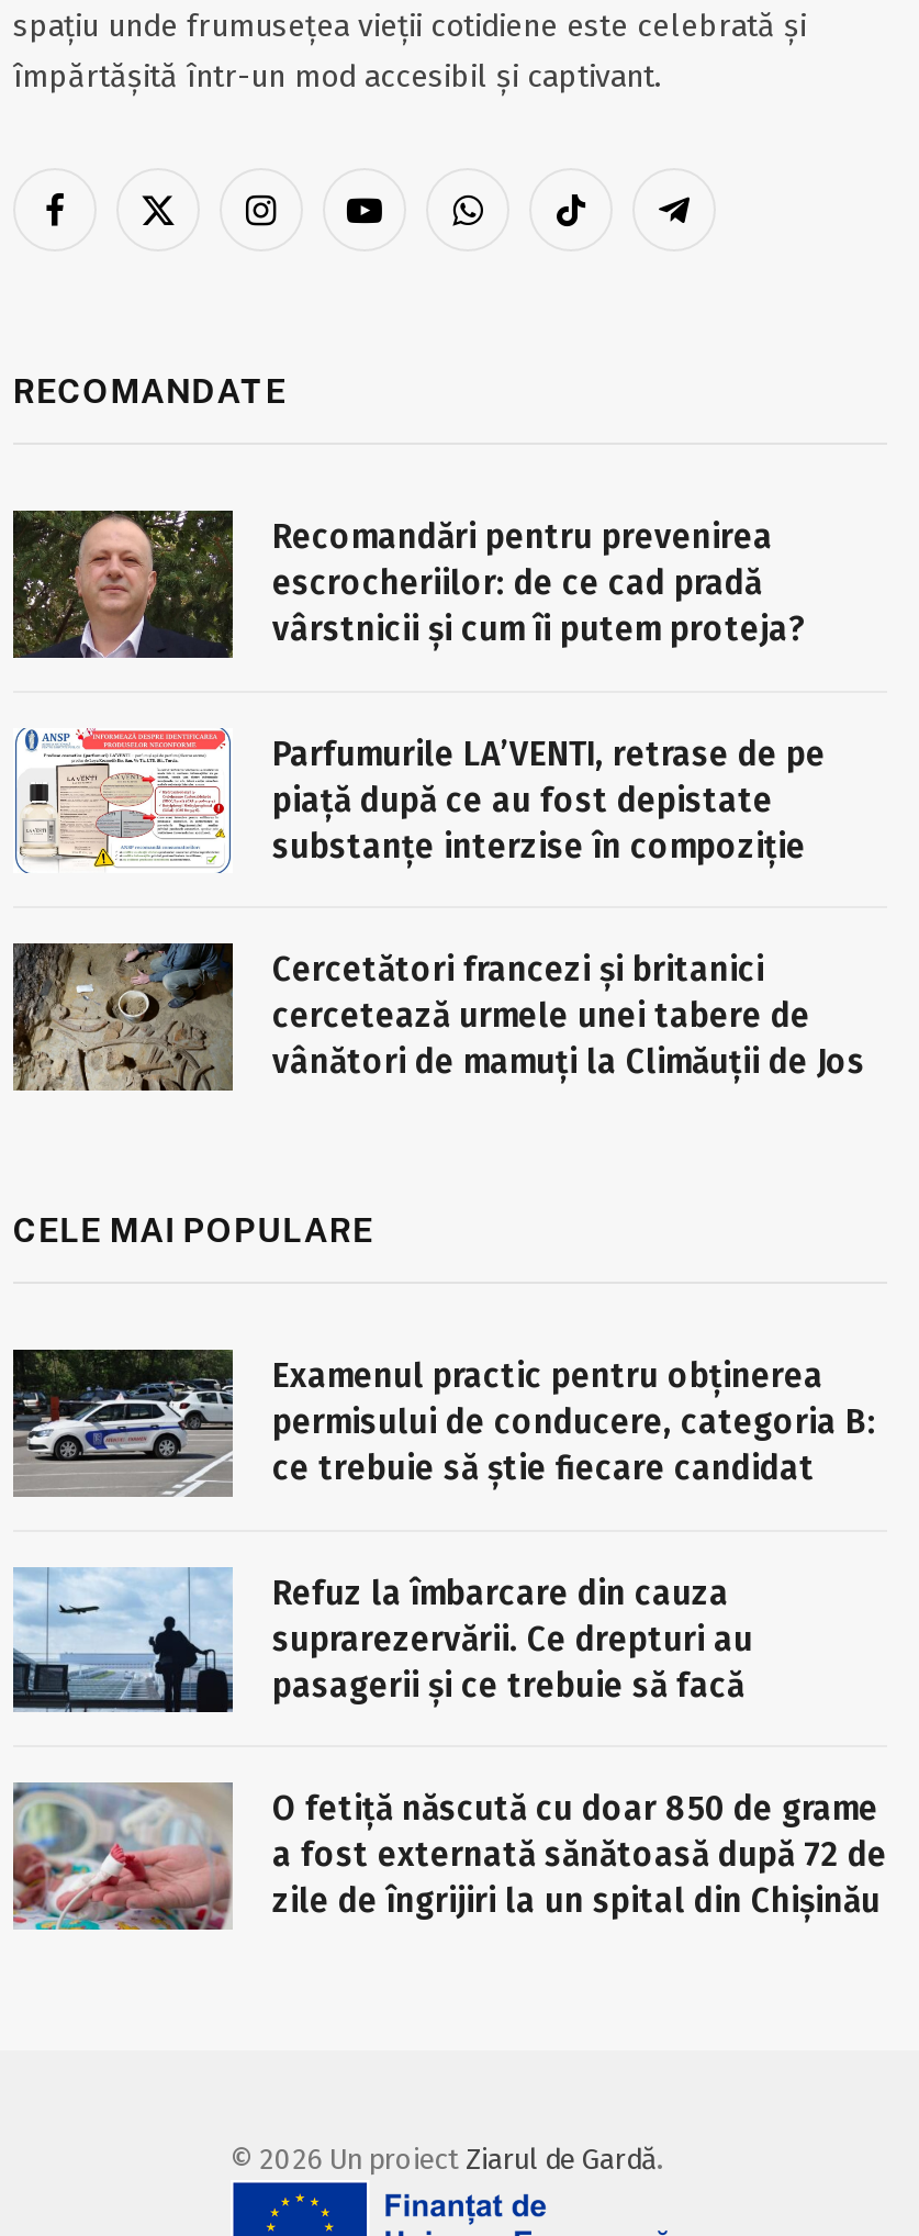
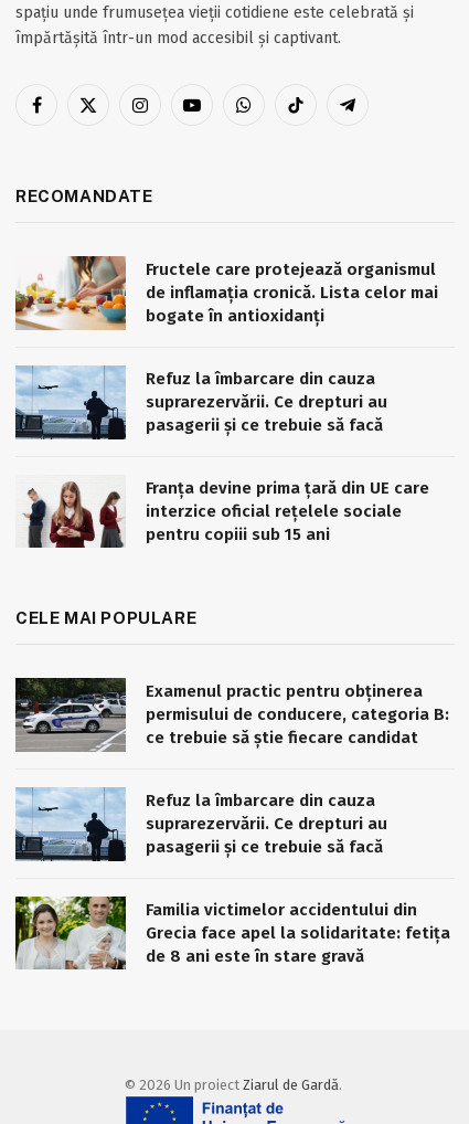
- [image]
- Recomandări pentru prevenirea
- escrocheriilor: de ce cad pradă
- vârstnicii și cum îi putem proteja?
+ [image]
+ Fructele care protejează organismul
+ de inflamația cronică. Lista celor mai
+ bogate în antioxidanți

- [image]
- Parfumurile LA’VENTI, retrase de pe
- piață după ce au fost depistate
- substanțe interzise în compoziție
+ [image]
+ Refuz la îmbarcare din cauza
+ suprarezervării. Ce drepturi au
+ pasagerii și ce trebuie să facă

- [image]
- Cercetători francezi și britanici
- cercetează urmele unei tabere de
- vânători de mamuți la Climăuții de Jos
+ [image]
+ Franța devine prima țară din UE care
+ interzice oficial rețelele sociale
+ pentru copiii sub 15 ani

- [image]
- O fetiță născută cu doar 850 de grame
- a fost externată sănătoasă după 72 de
- zile de îngrijiri la un spital din Chișinău
+ [image]
+ Familia victimelor accidentului din
+ Grecia face apel la solidaritate: fetița
+ de 8 ani este în stare gravă
